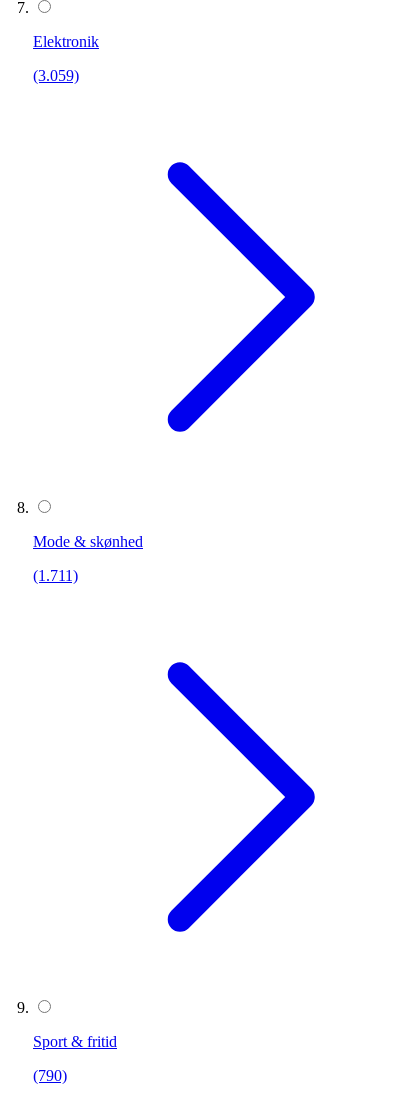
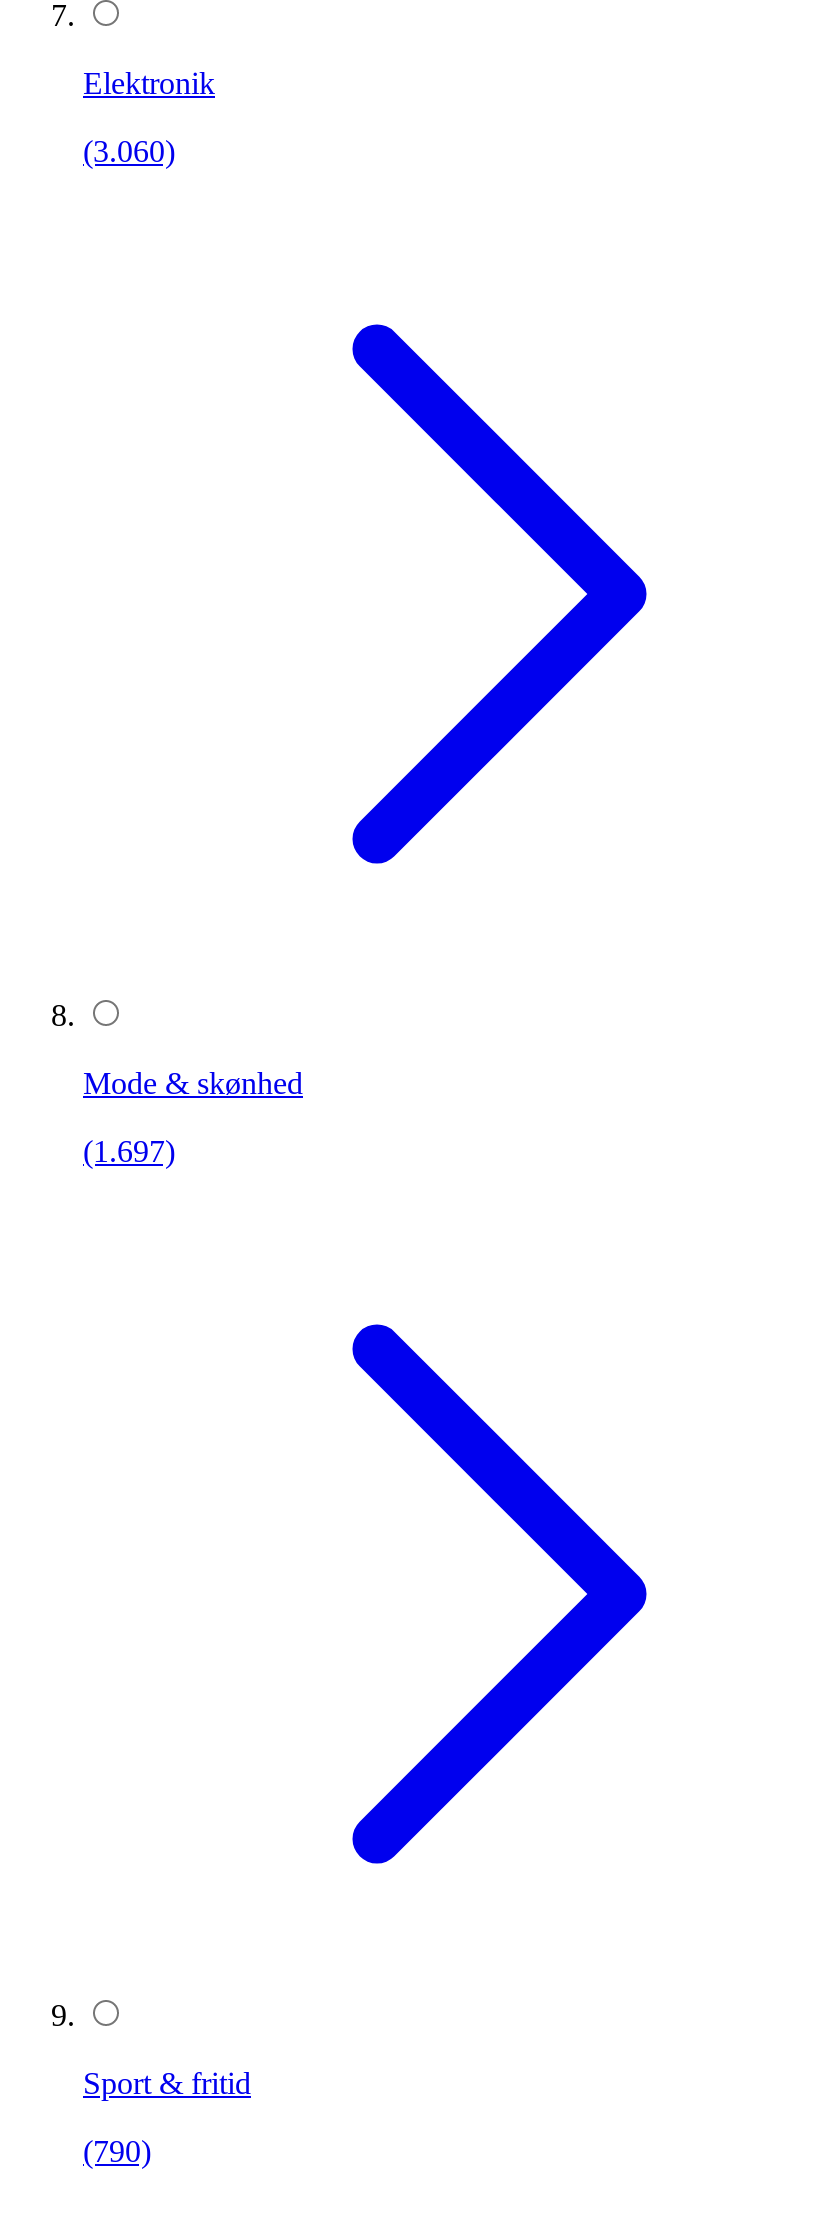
- (3.059)
+ (3.060)

- (1.711)
+ (1.697)
